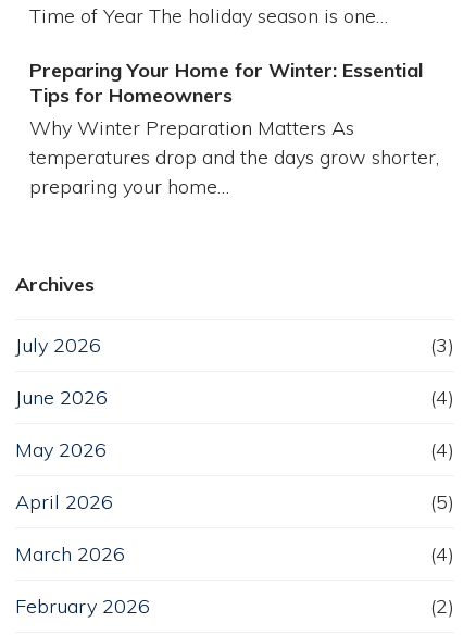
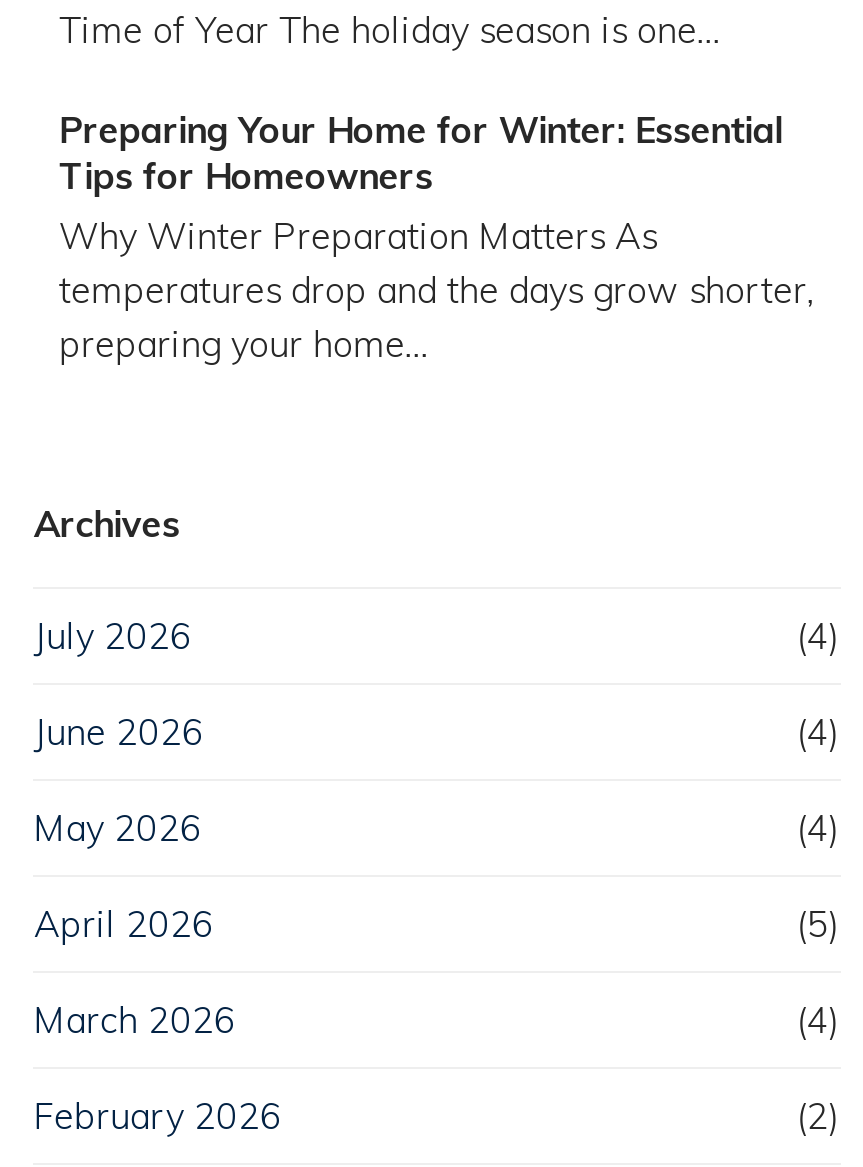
- (3)
+ (4)
